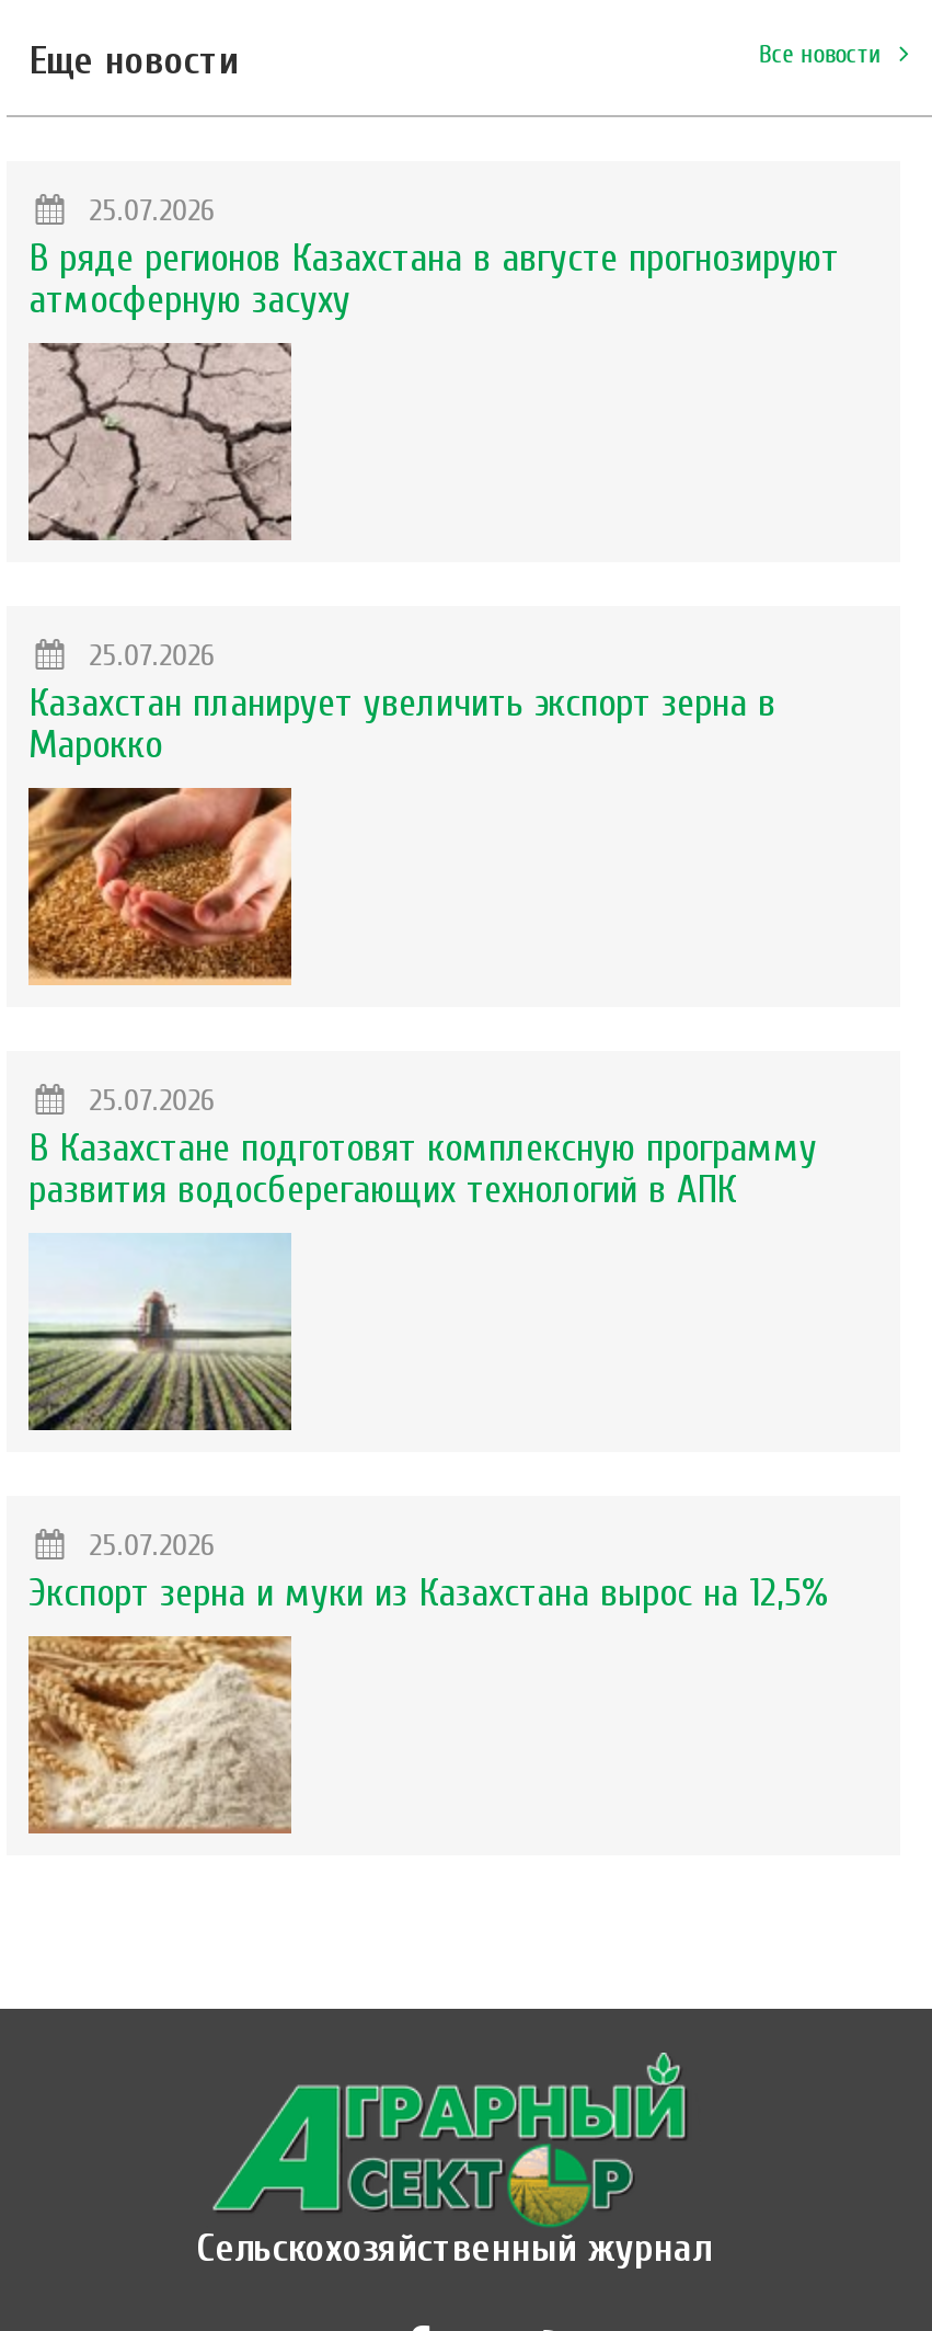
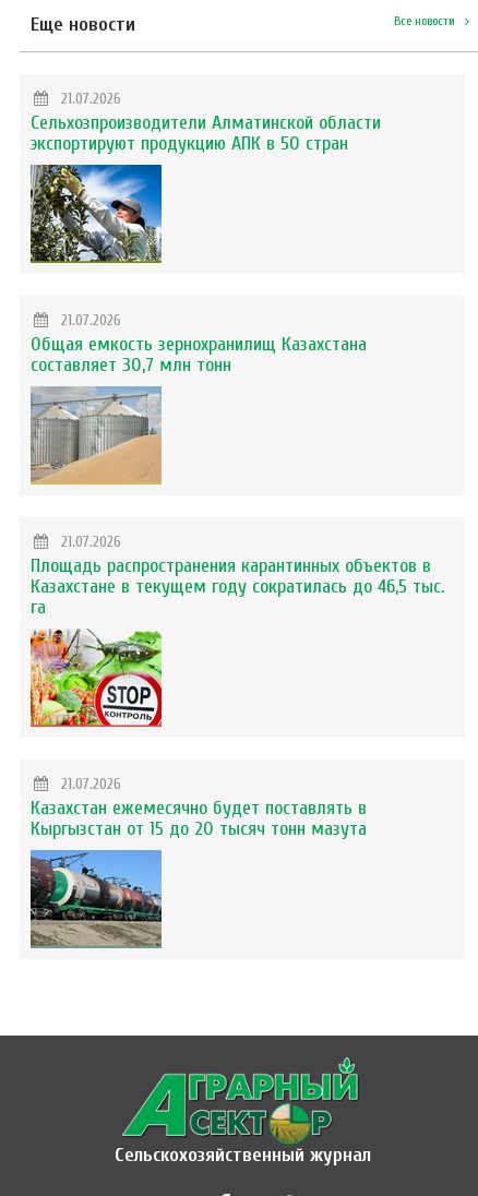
- 25.07.2026
- В ряде регионов Казахстана в августе прогнозируют
- атмосферную засуху
+ 21.07.2026
+ Сельхозпроизводители Алматинской области
+ экспортируют продукцию АПК в 50 стран

- [image]
+ [image]

- 25.07.2026
- Казахстан планирует увеличить экспорт зерна в
- Марокко
+ 21.07.2026
+ Общая емкость зернохранилищ Казахстана
+ составляет 30,7 млн тонн

- [image]
+ [image]

- 25.07.2026
- В Казахстане подготовят комплексную программу
- развития водосберегающих технологий в АПК
+ 21.07.2026
+ Площадь распространения карантинных объектов в
+ Казахстане в текущем году сократилась до 46,5 тыс.
+ га

- [image]
+ [image]

- 25.07.2026
- Экспорт зерна и муки из Казахстана вырос на 12,5%
+ 21.07.2026
+ Казахстан ежемесячно будет поставлять в
+ Кыргызстан от 15 до 20 тысяч тонн мазута

- [image]
+ [image]
